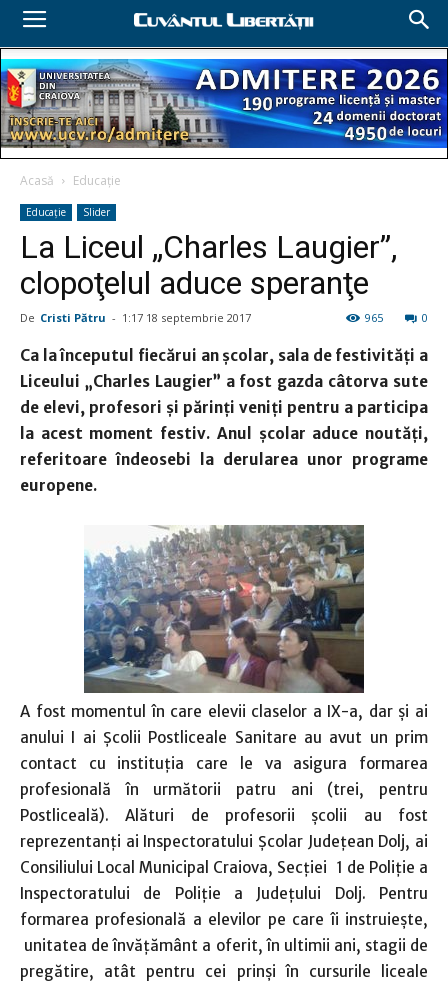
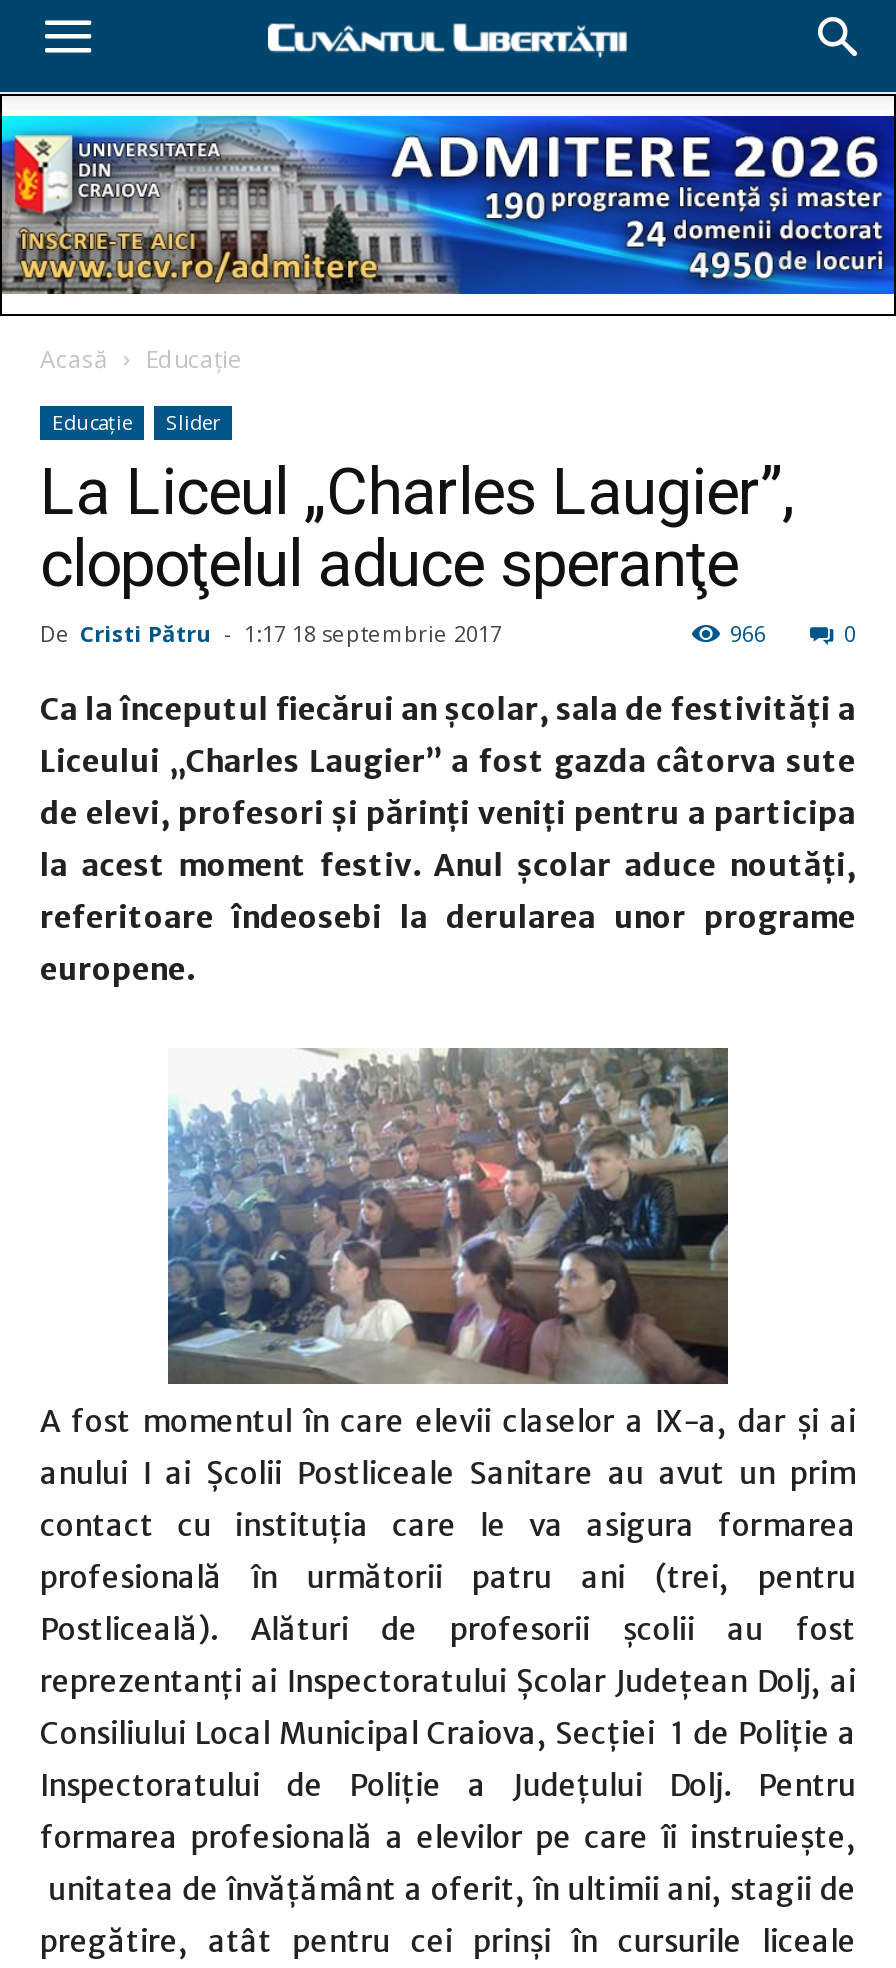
- 965
+ 966
